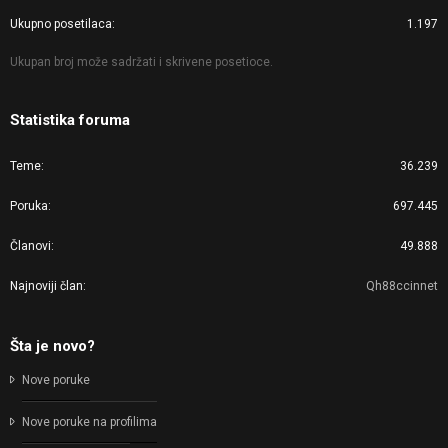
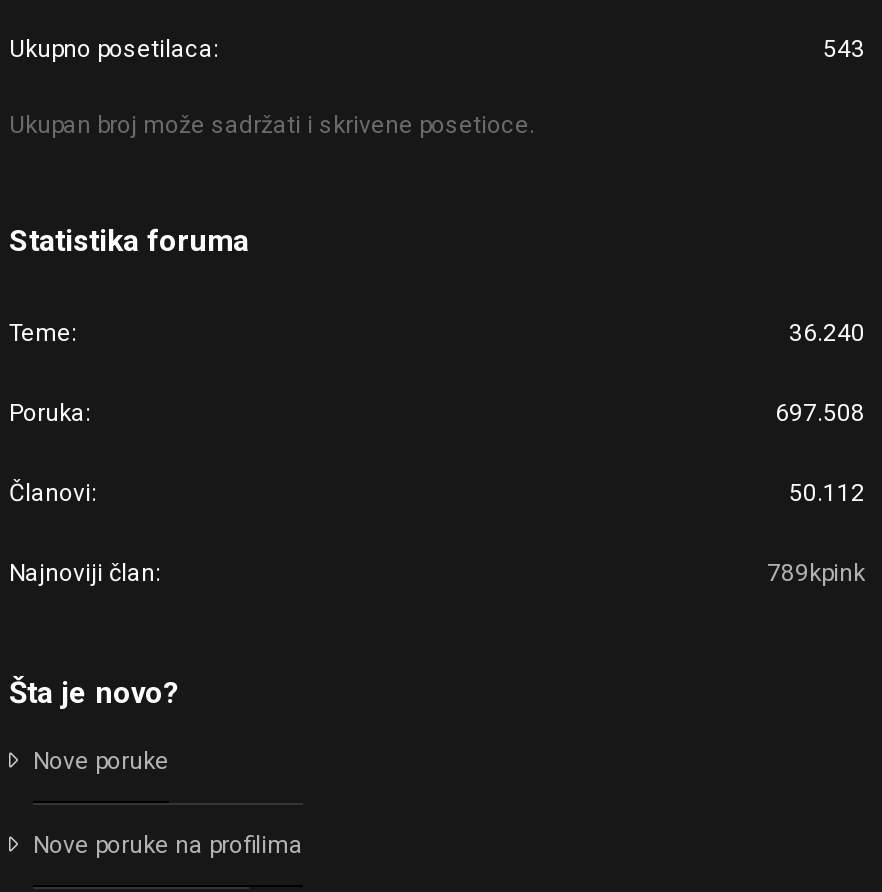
- 1.197
+ 543

- 36.239
+ 36.240

- 697.445
+ 697.508

- 49.888
+ 50.112

- Qh88ccinnet
+ 789kpink
